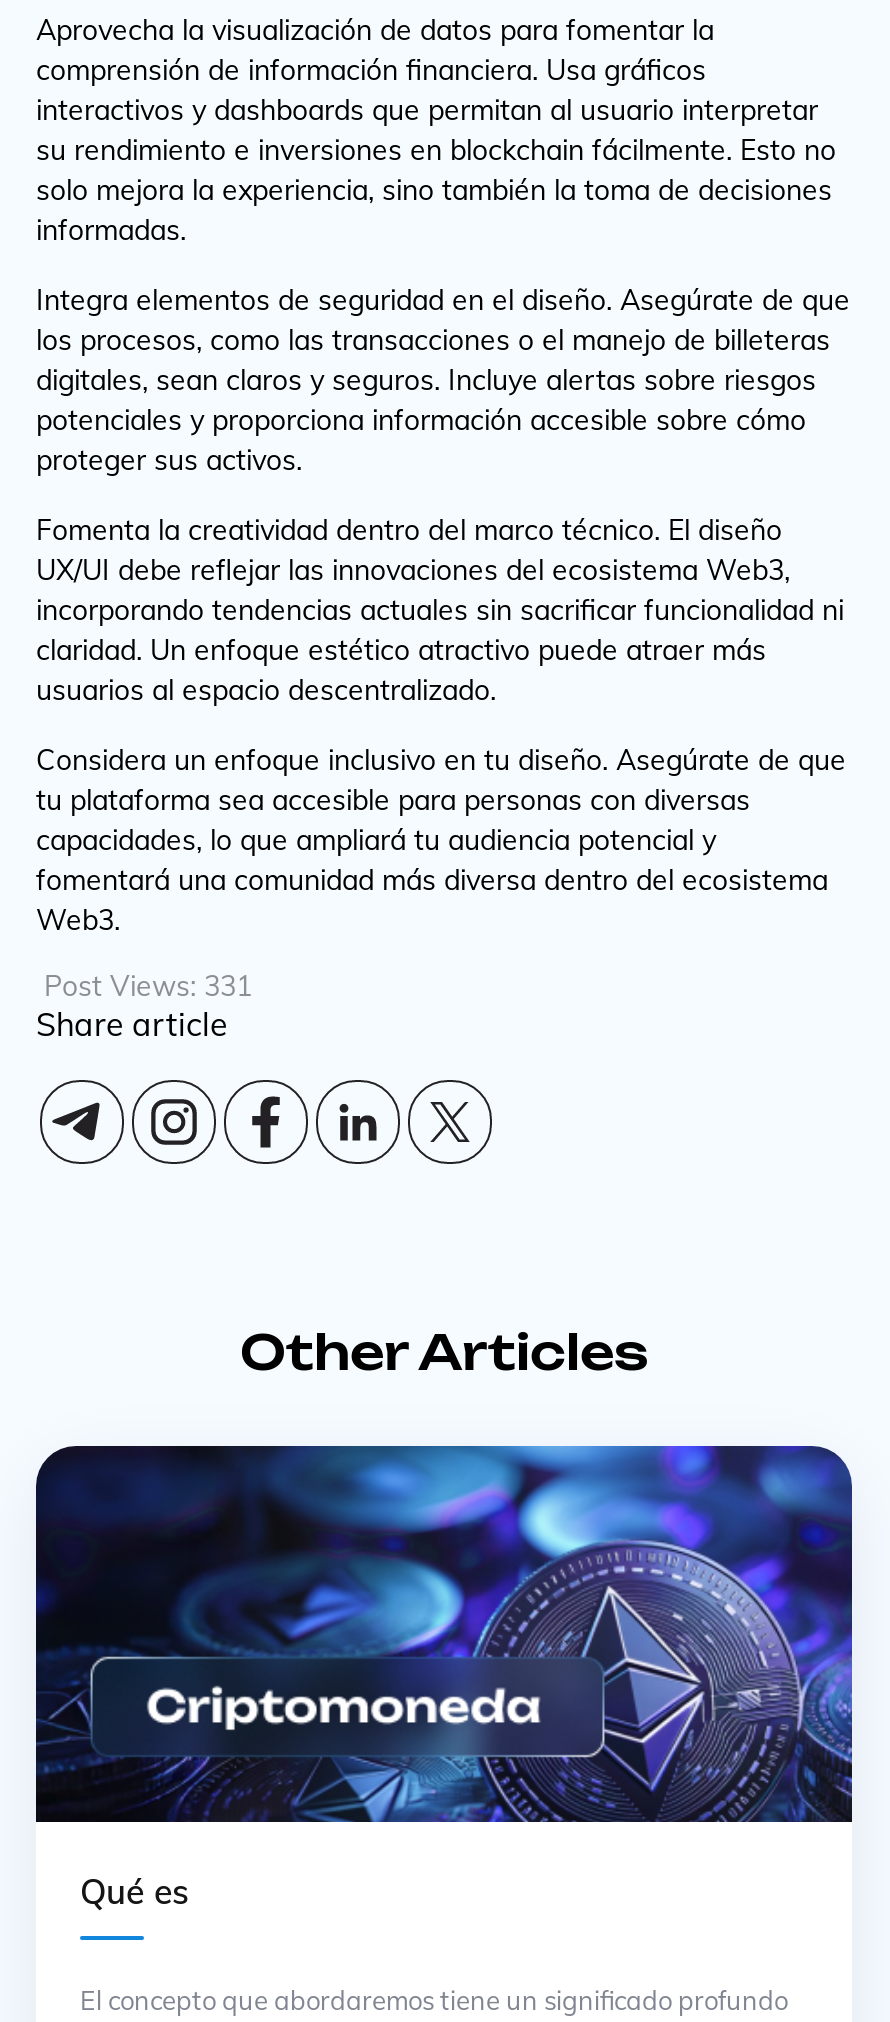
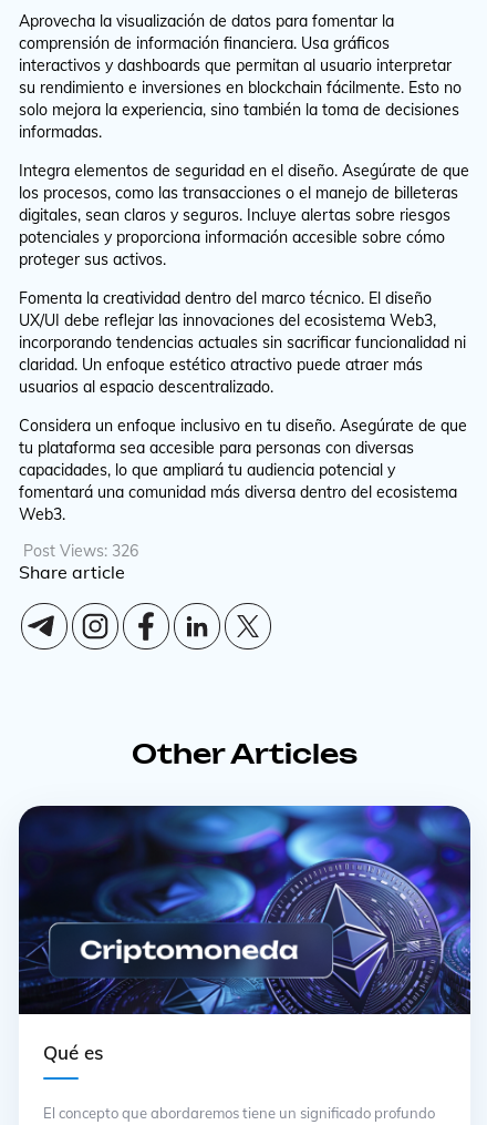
- Post Views: 331
+ Post Views: 326
